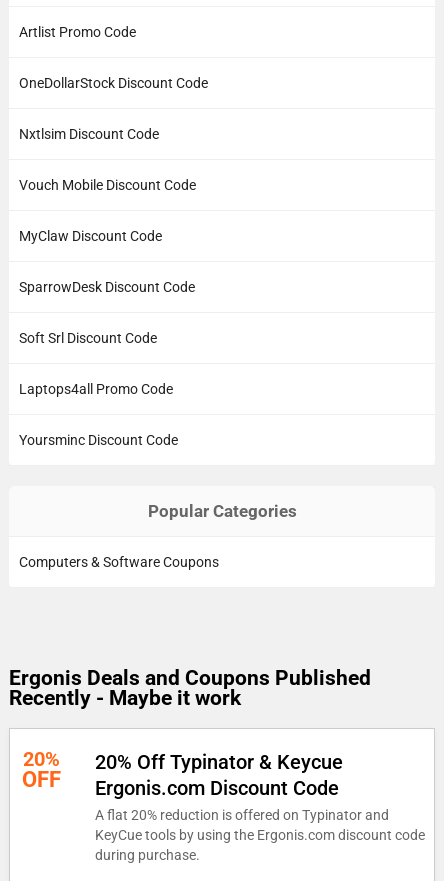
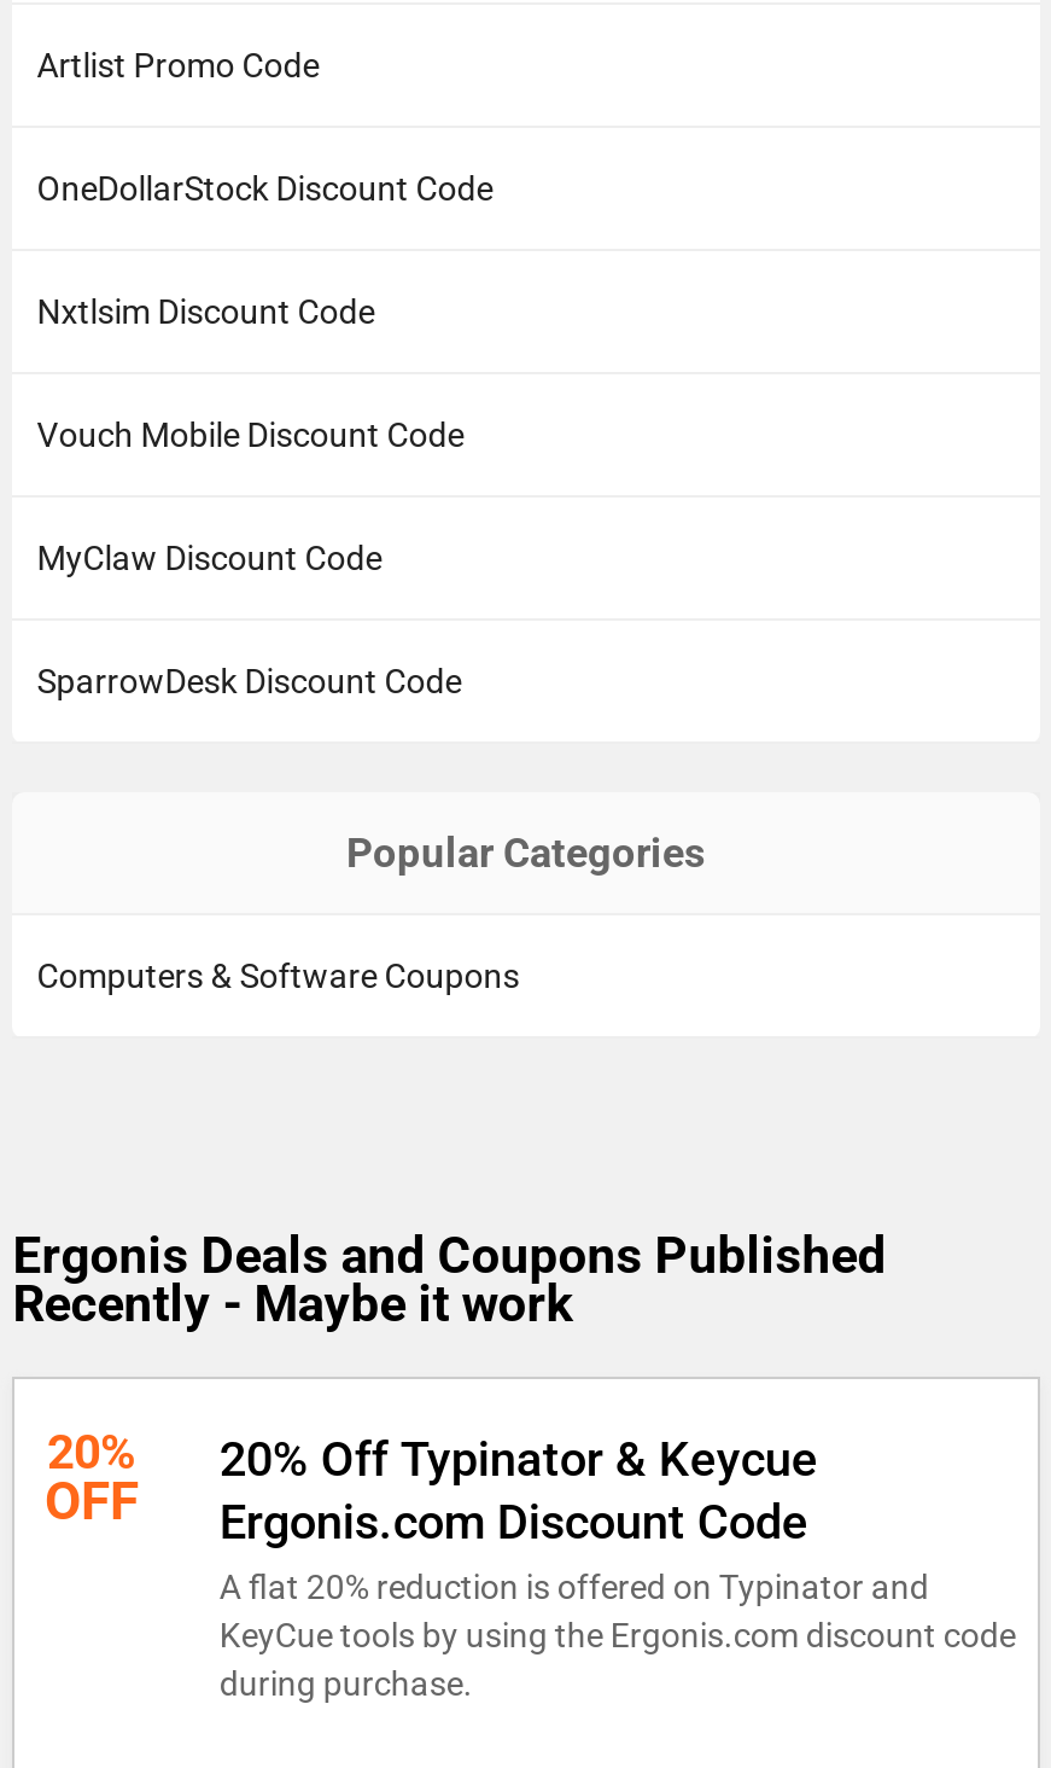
- Soft Srl Discount Code
- Laptops4all Promo Code
- Yoursminc Discount Code
